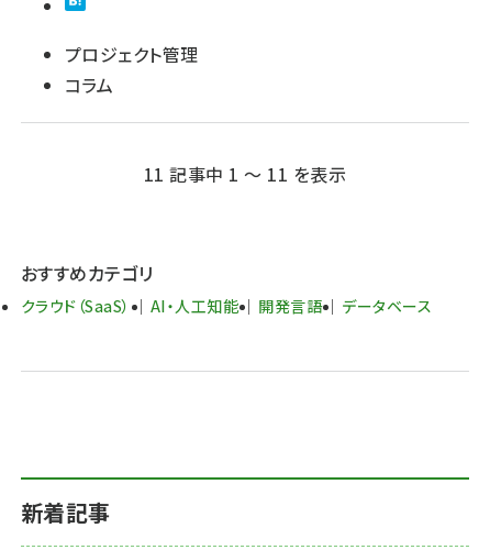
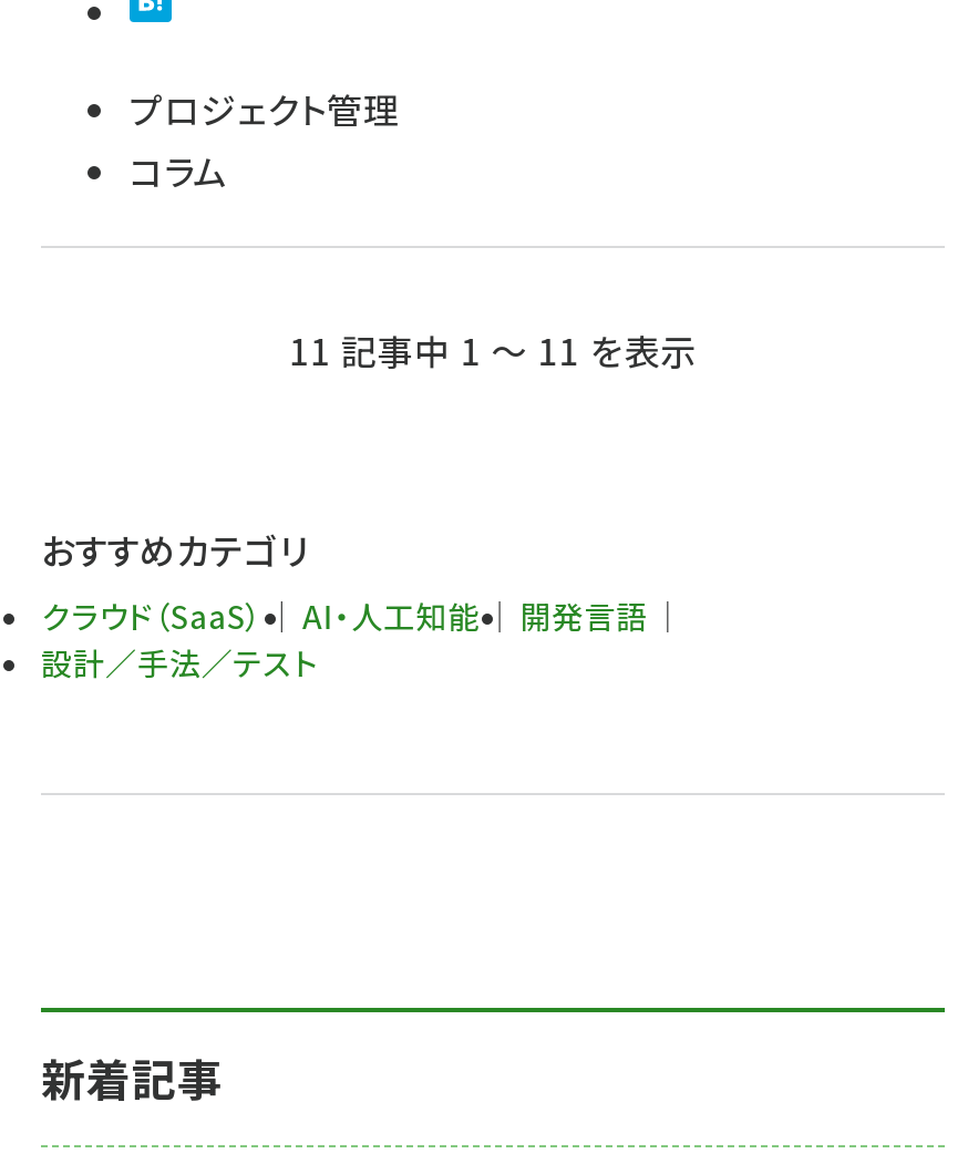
- データベース
+ 設計／手法／テスト
